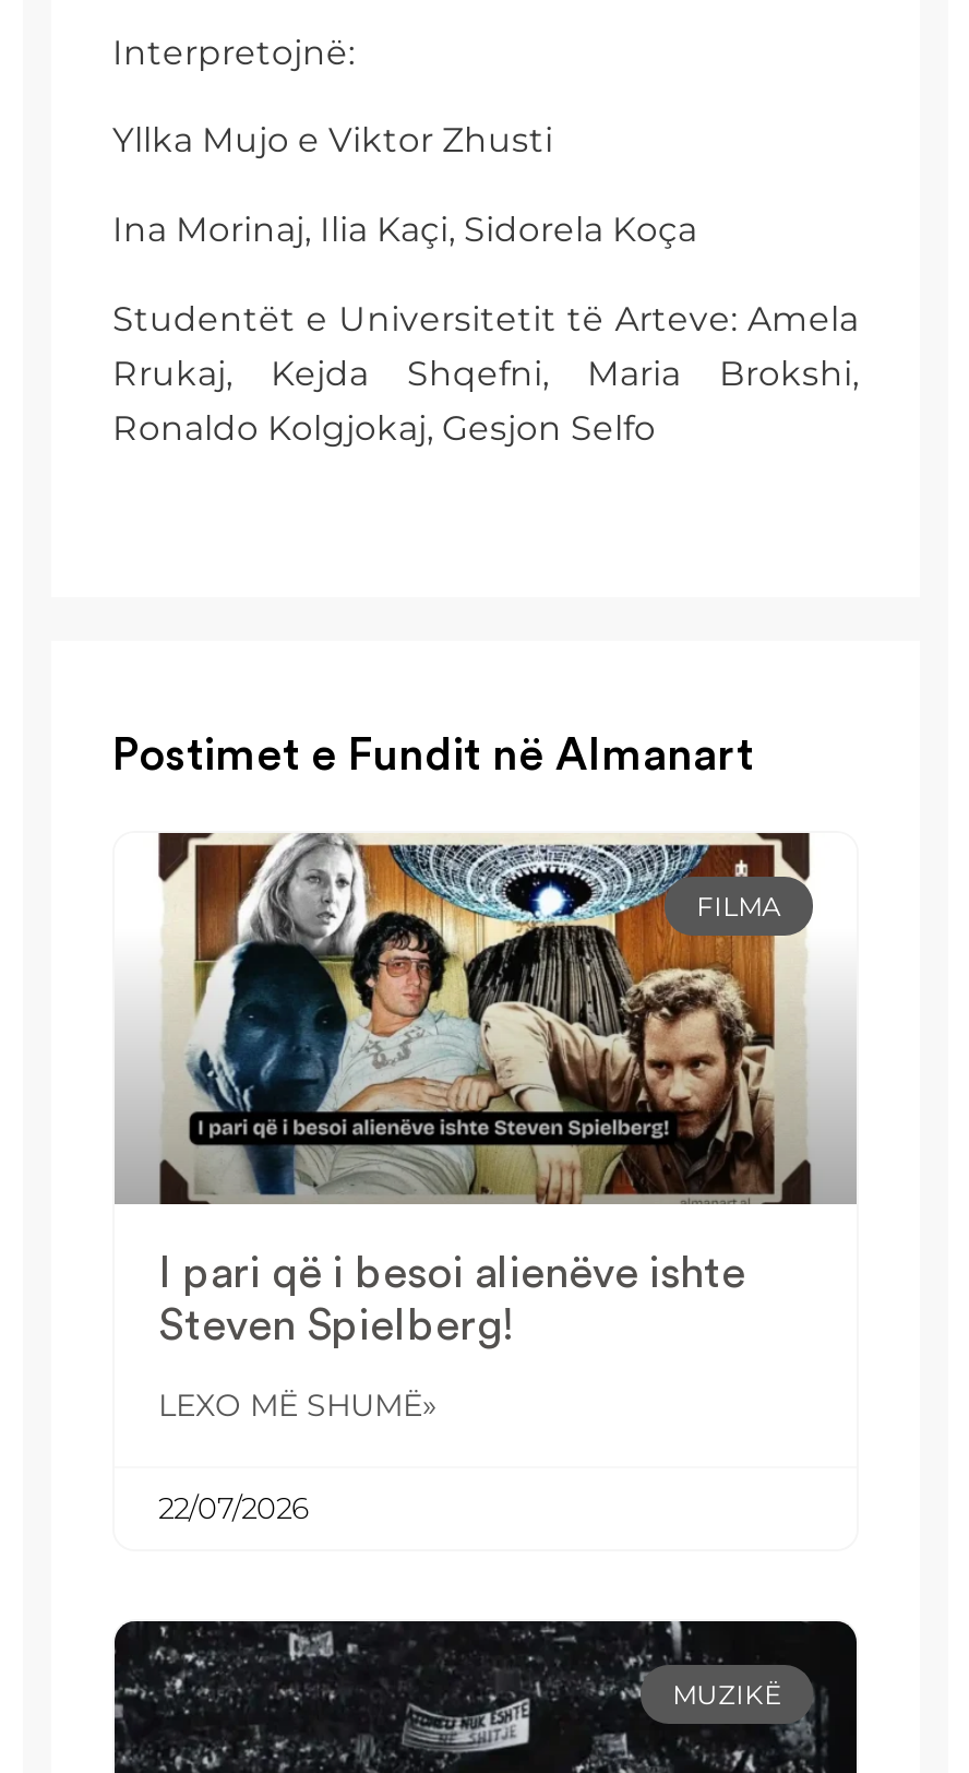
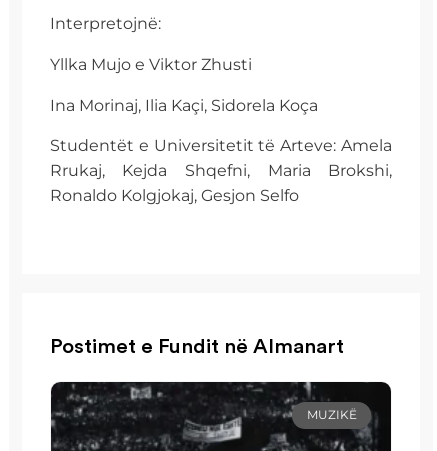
- [image]
- FILMA

- I pari që i besoi alienëve ishte
- Steven Spielberg!
- LEXO MË SHUMË»
- 22/07/2026
